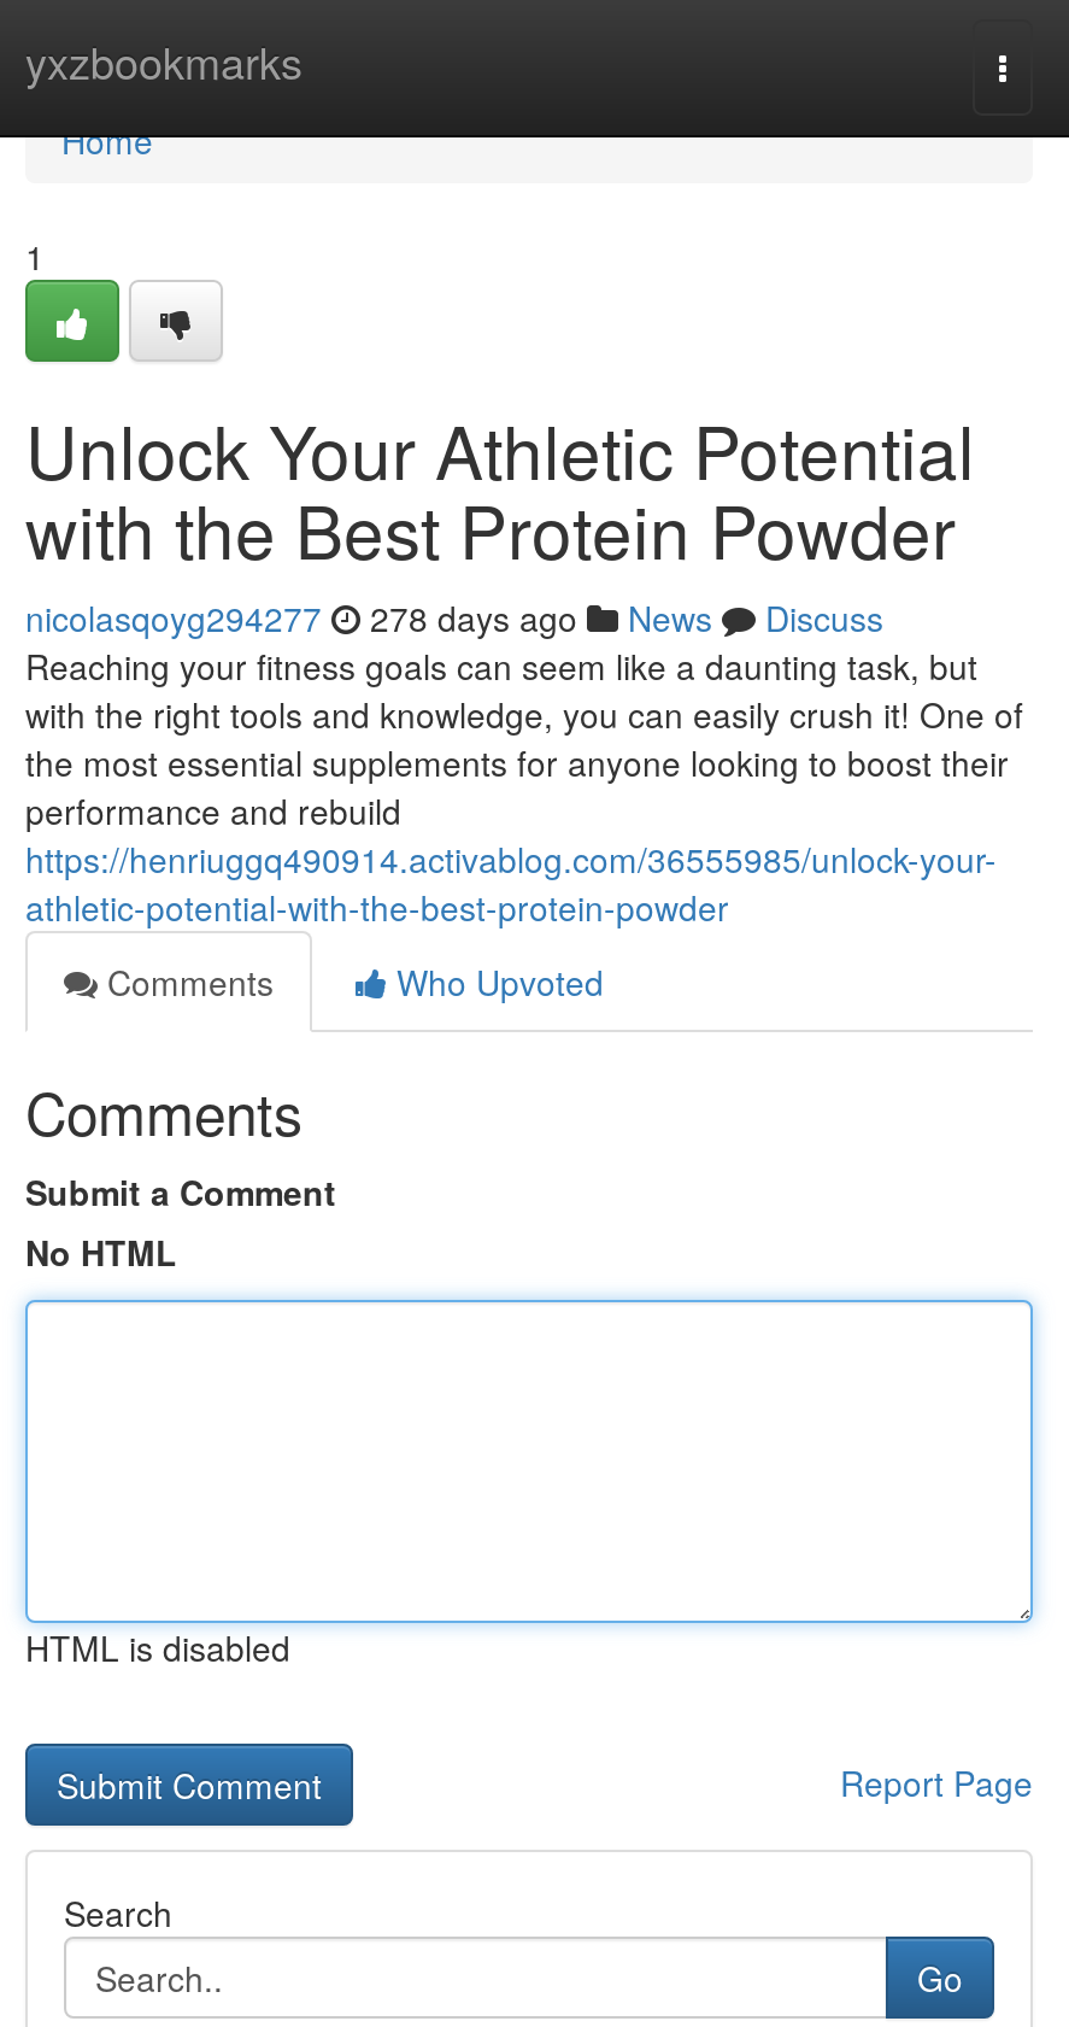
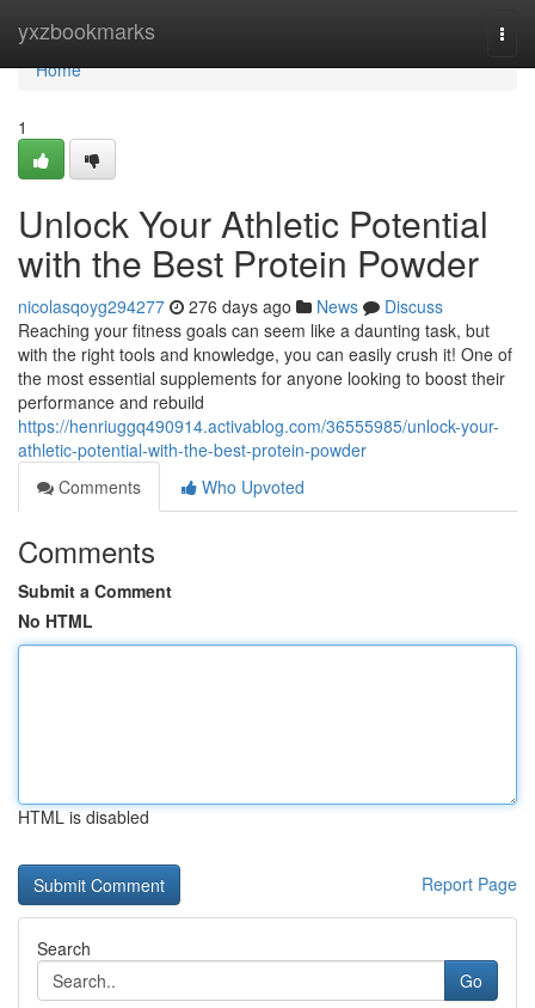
- nicolasqoyg294277 278 days ago News Discuss
+ nicolasqoyg294277 276 days ago News Discuss
